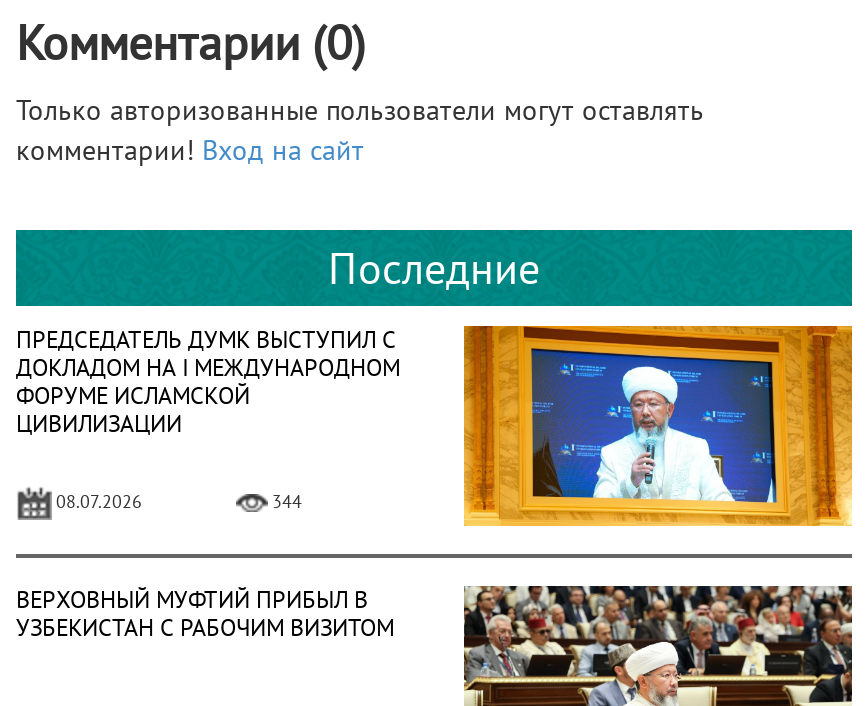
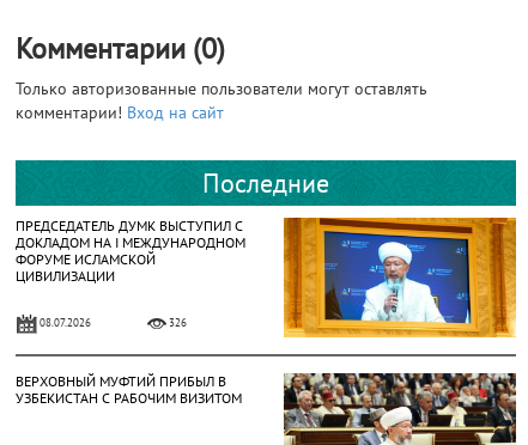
- 344
+ 326
